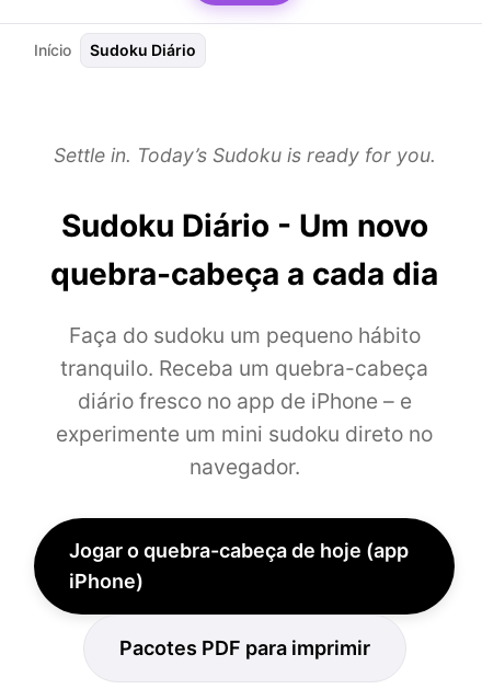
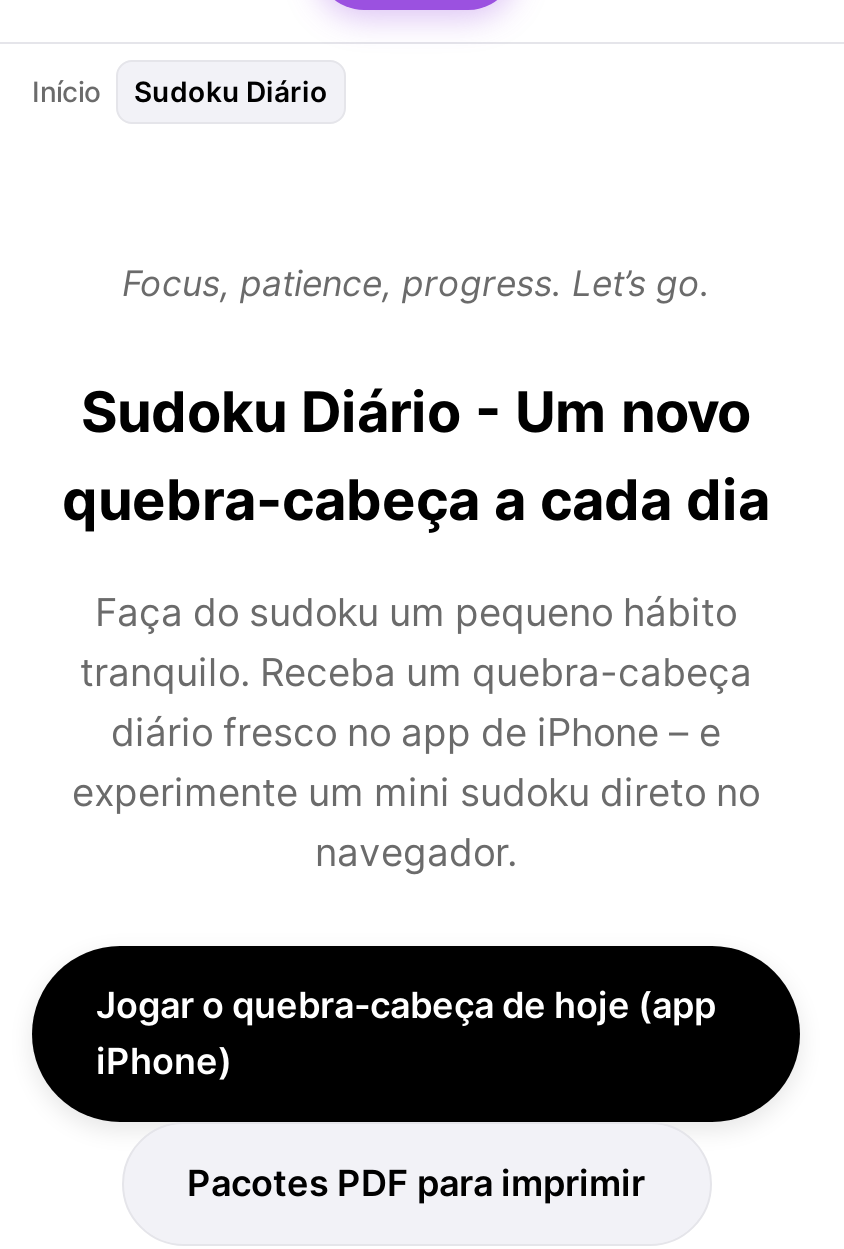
- Settle in. Today’s Sudoku is ready for you.
+ Focus, patience, progress. Let’s go.
